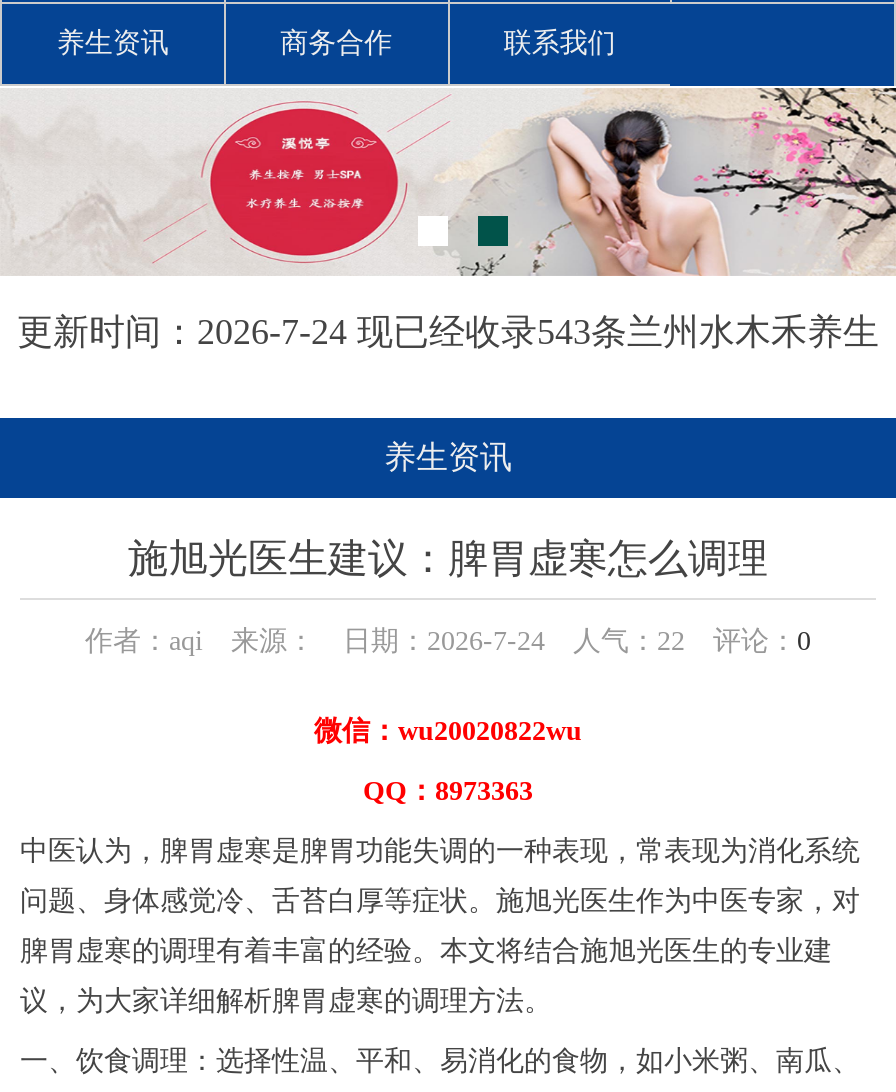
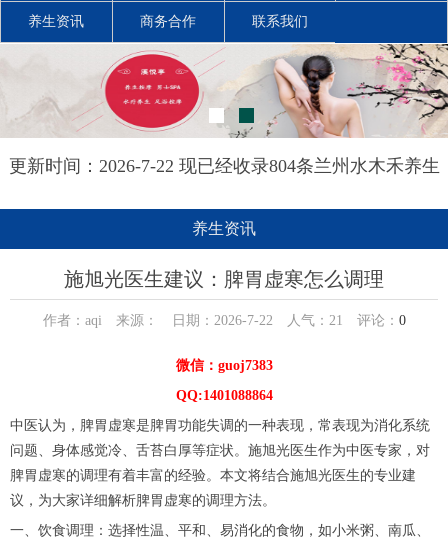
- 更新时间：2026-7-24 现已经收录543条兰州水木禾养生
+ 更新时间：2026-7-22 现已经收录804条兰州水木禾养生

- 作者：aqi 来源： 日期：2026-7-24 人气：22评论：0
+ 作者：aqi 来源： 日期：2026-7-22 人气：21评论：0

- 微信：wu20020822wu
+ 微信：guoj7383

- QQ：8973363
+ QQ:1401088864
